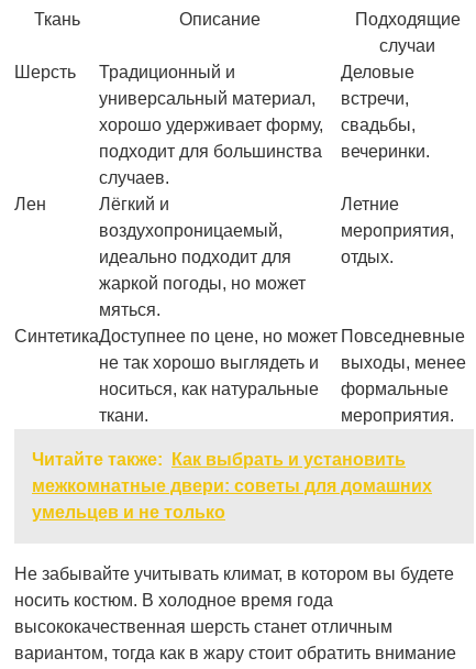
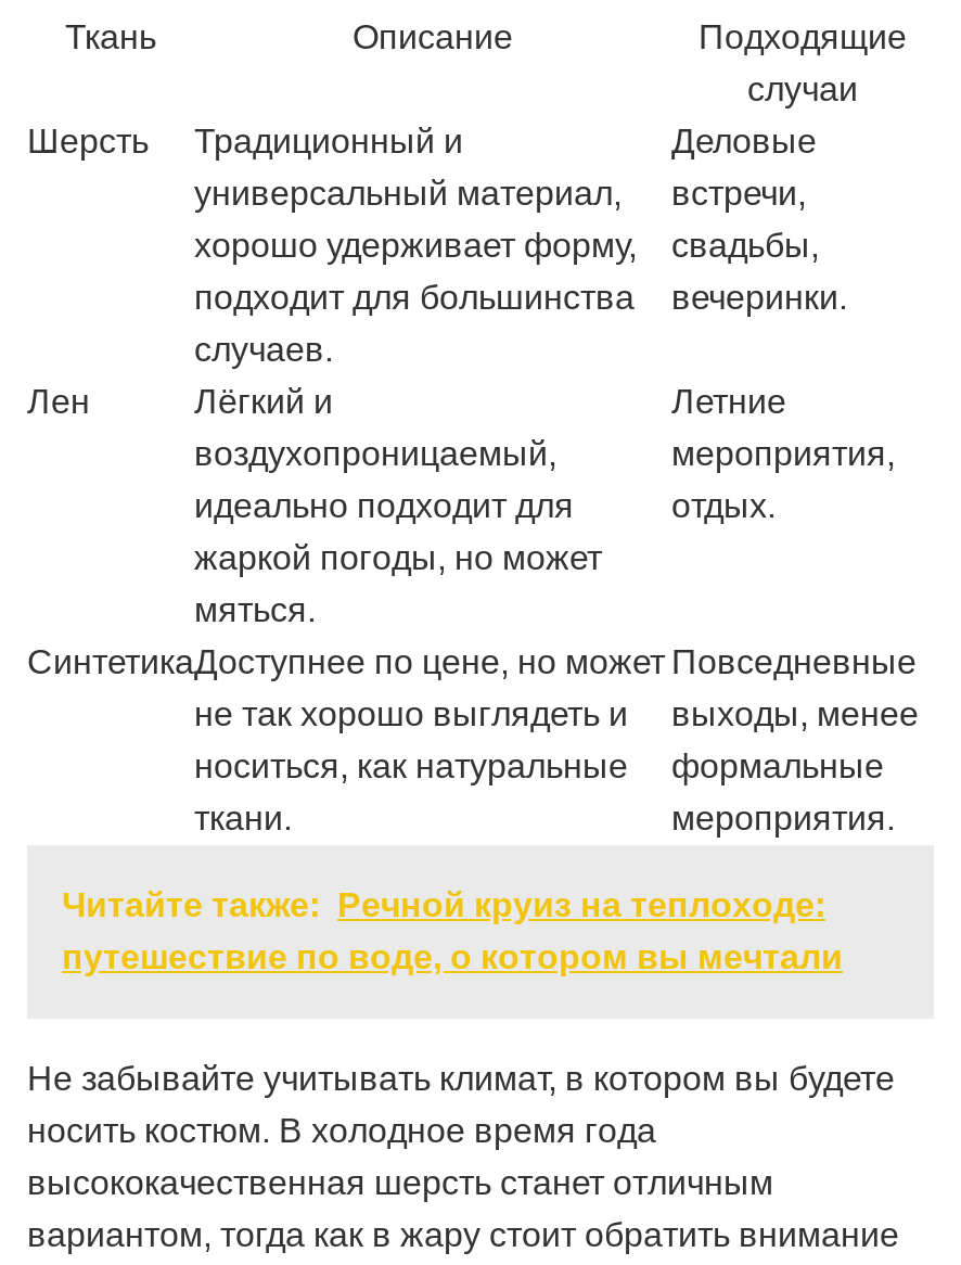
- Читайте также: Как выбрать и установить
- межкомнатные двери: советы для домашних
- умельцев и не только
+ Читайте также: Речной круиз на теплоходе:
+ путешествие по воде, о котором вы мечтали
